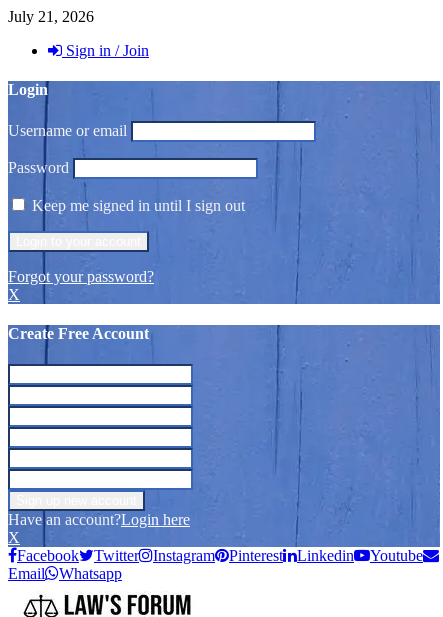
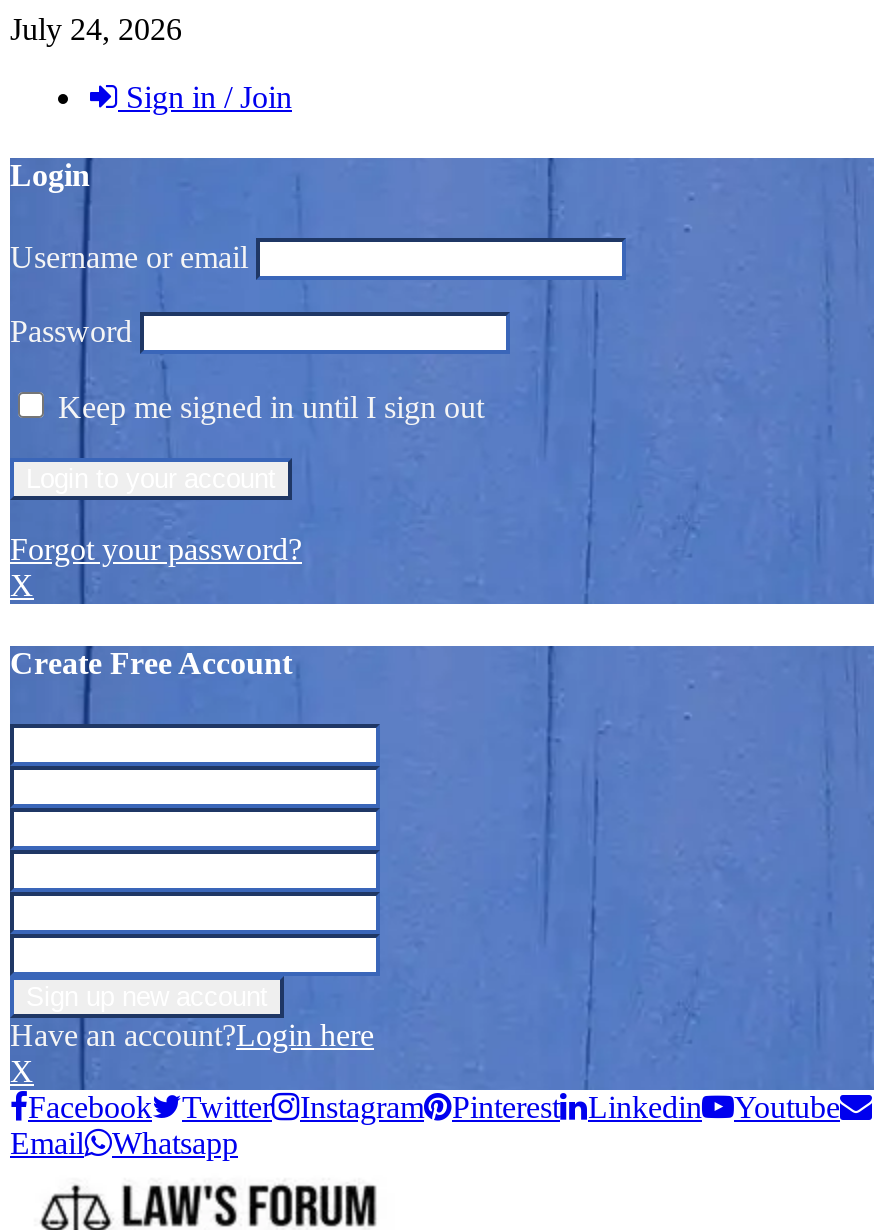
- July 21, 2026
+ July 24, 2026
